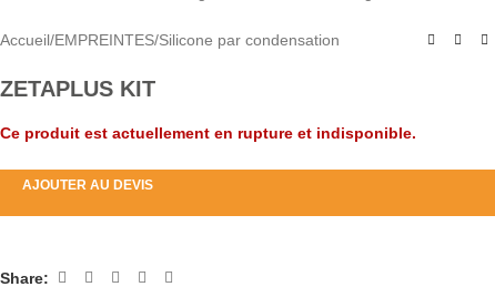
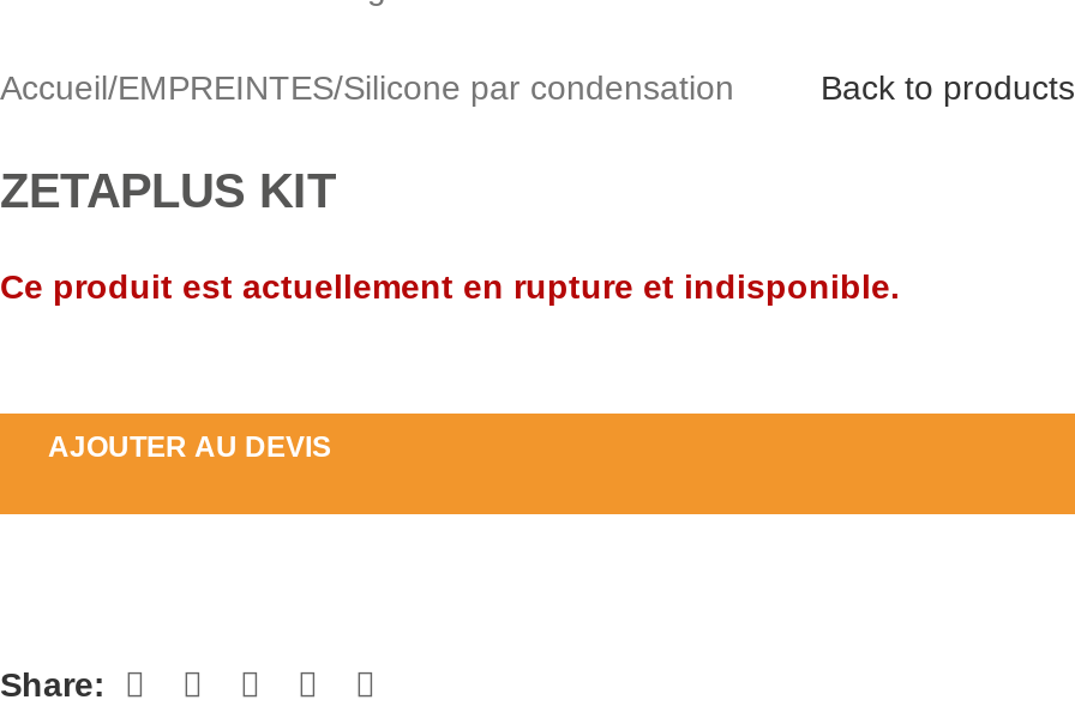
+ Back to products
